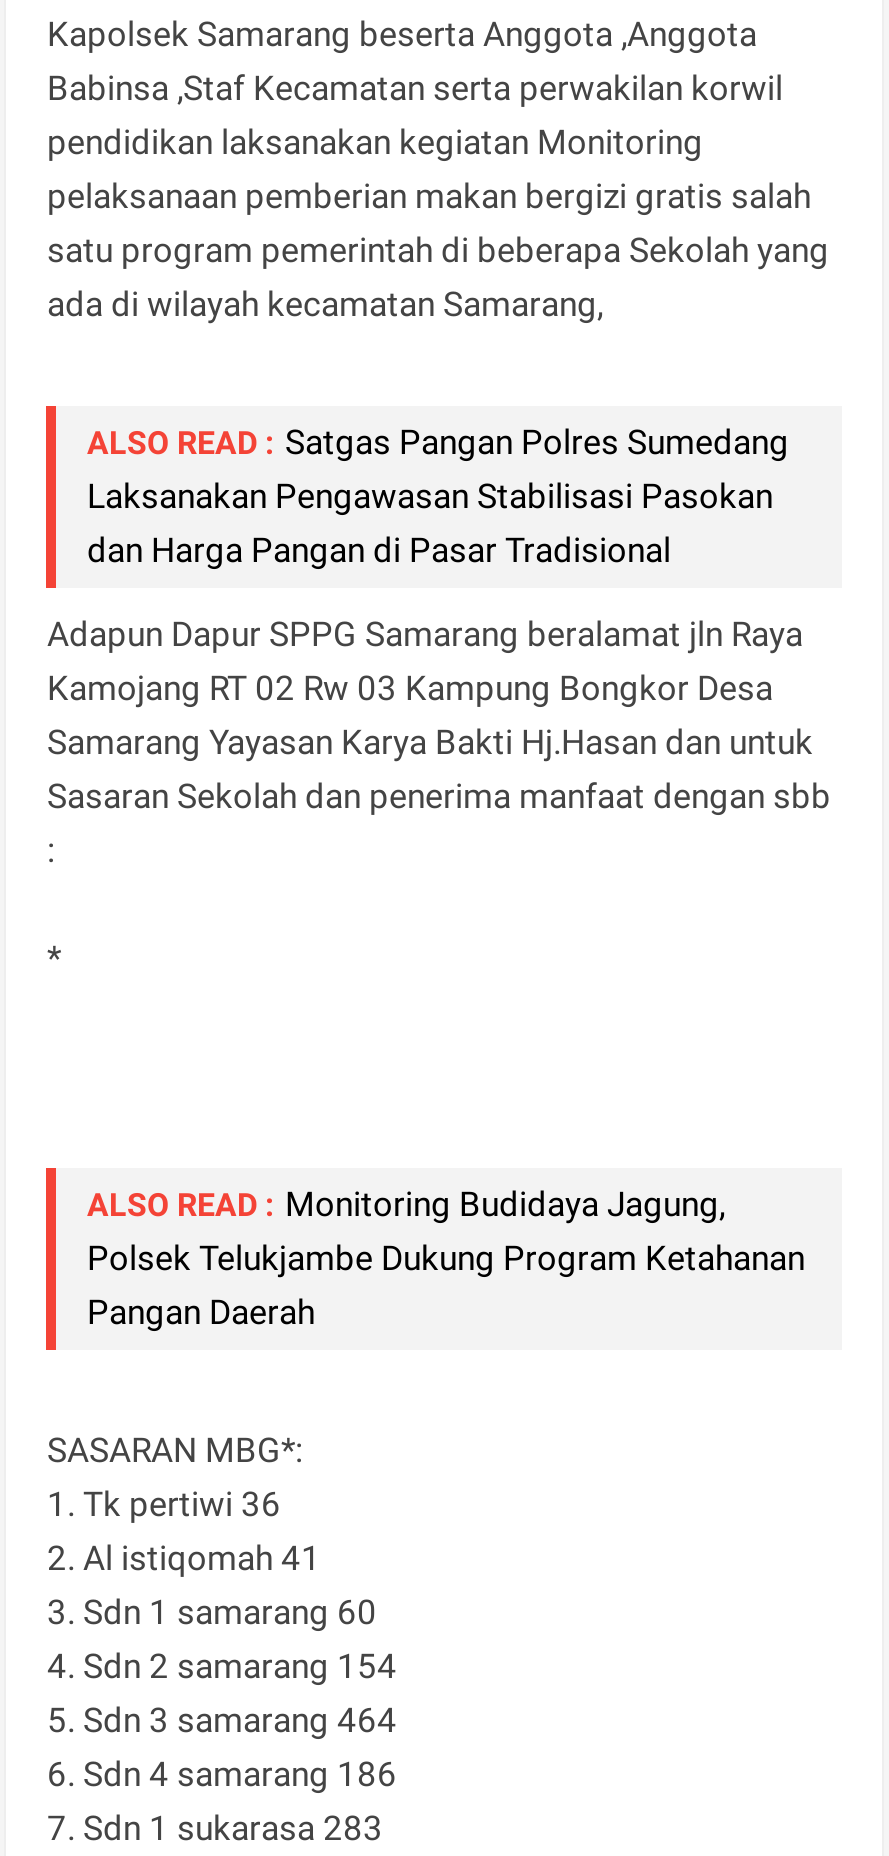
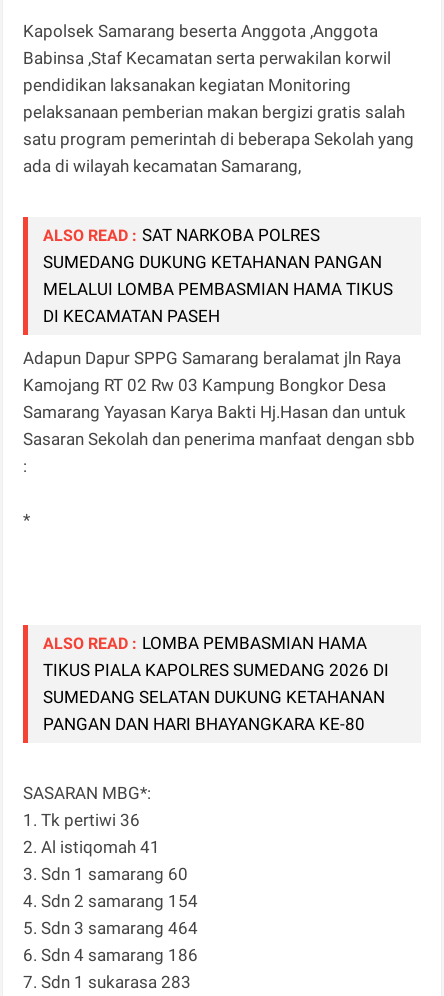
- ALSO READ : Satgas Pangan Polres Sumedang
- Laksanakan Pengawasan Stabilisasi Pasokan
- dan Harga Pangan di Pasar Tradisional
+ ALSO READ : SAT NARKOBA POLRES
+ SUMEDANG DUKUNG KETAHANAN PANGAN
+ MELALUI LOMBA PEMBASMIAN HAMA TIKUS
+ DI KECAMATAN PASEH

- ALSO READ : Monitoring Budidaya Jagung,
- Polsek Telukjambe Dukung Program Ketahanan
- Pangan Daerah
+ ALSO READ : LOMBA PEMBASMIAN HAMA
+ TIKUS PIALA KAPOLRES SUMEDANG 2026 DI
+ SUMEDANG SELATAN DUKUNG KETAHANAN
+ PANGAN DAN HARI BHAYANGKARA KE-80
